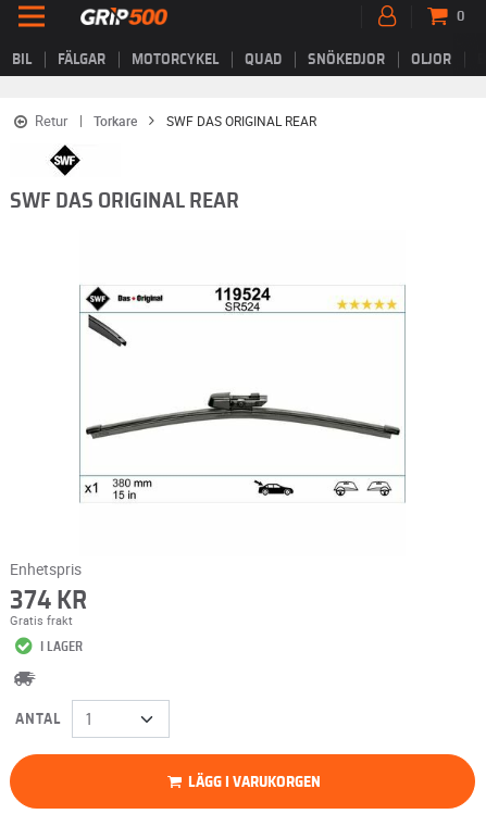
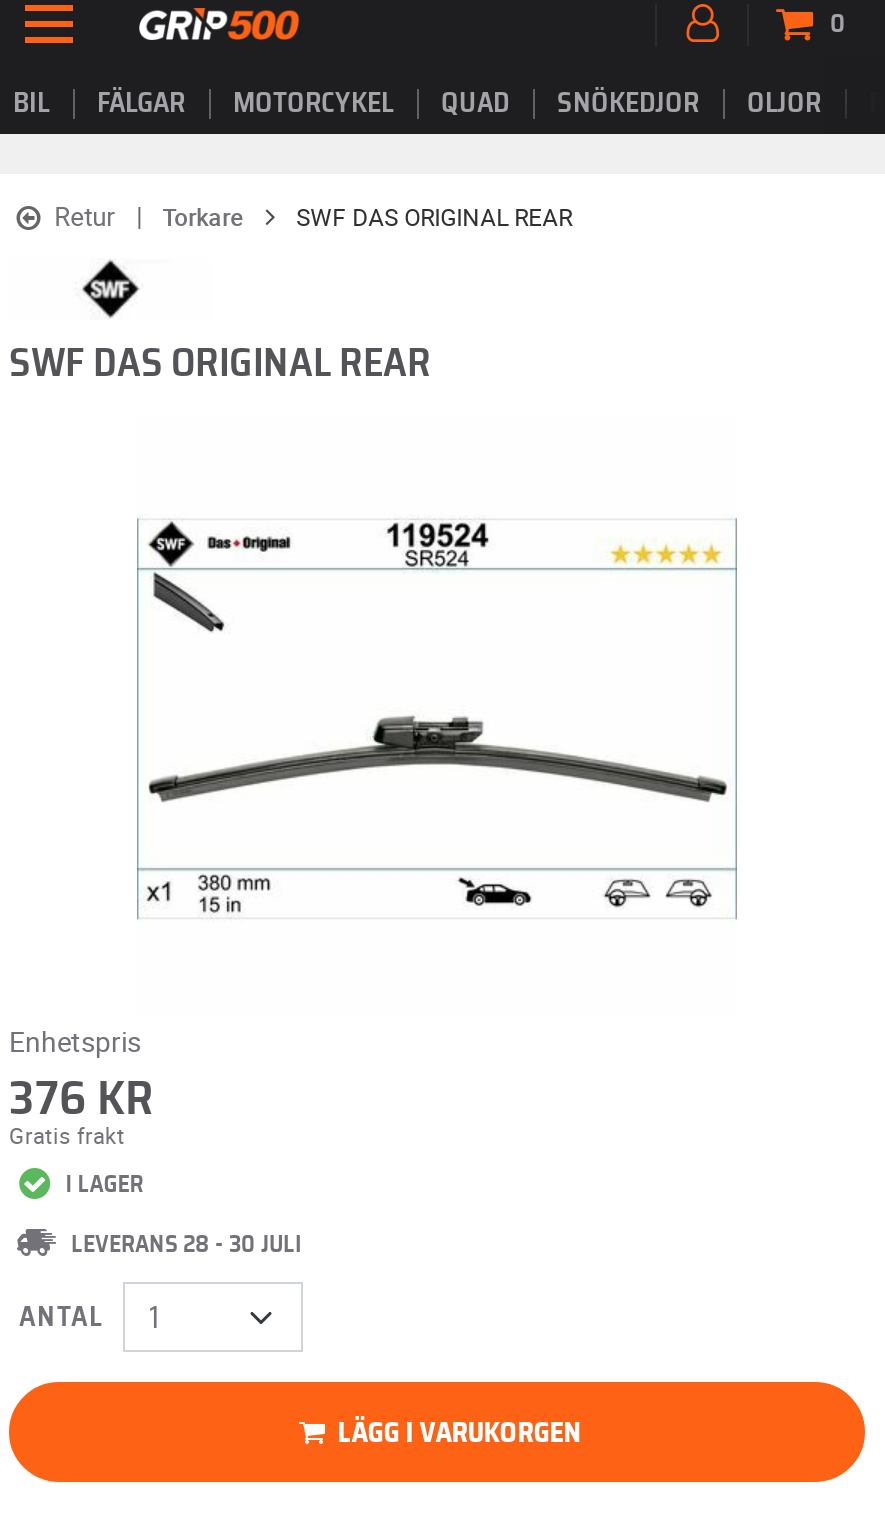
- 374 KR
+ 376 KR

+ LEVERANS 28 - 30 JULI
